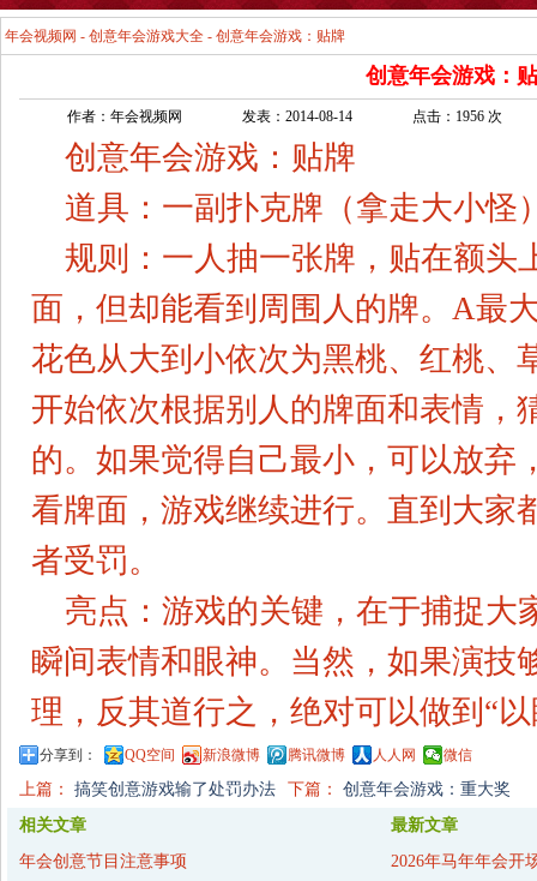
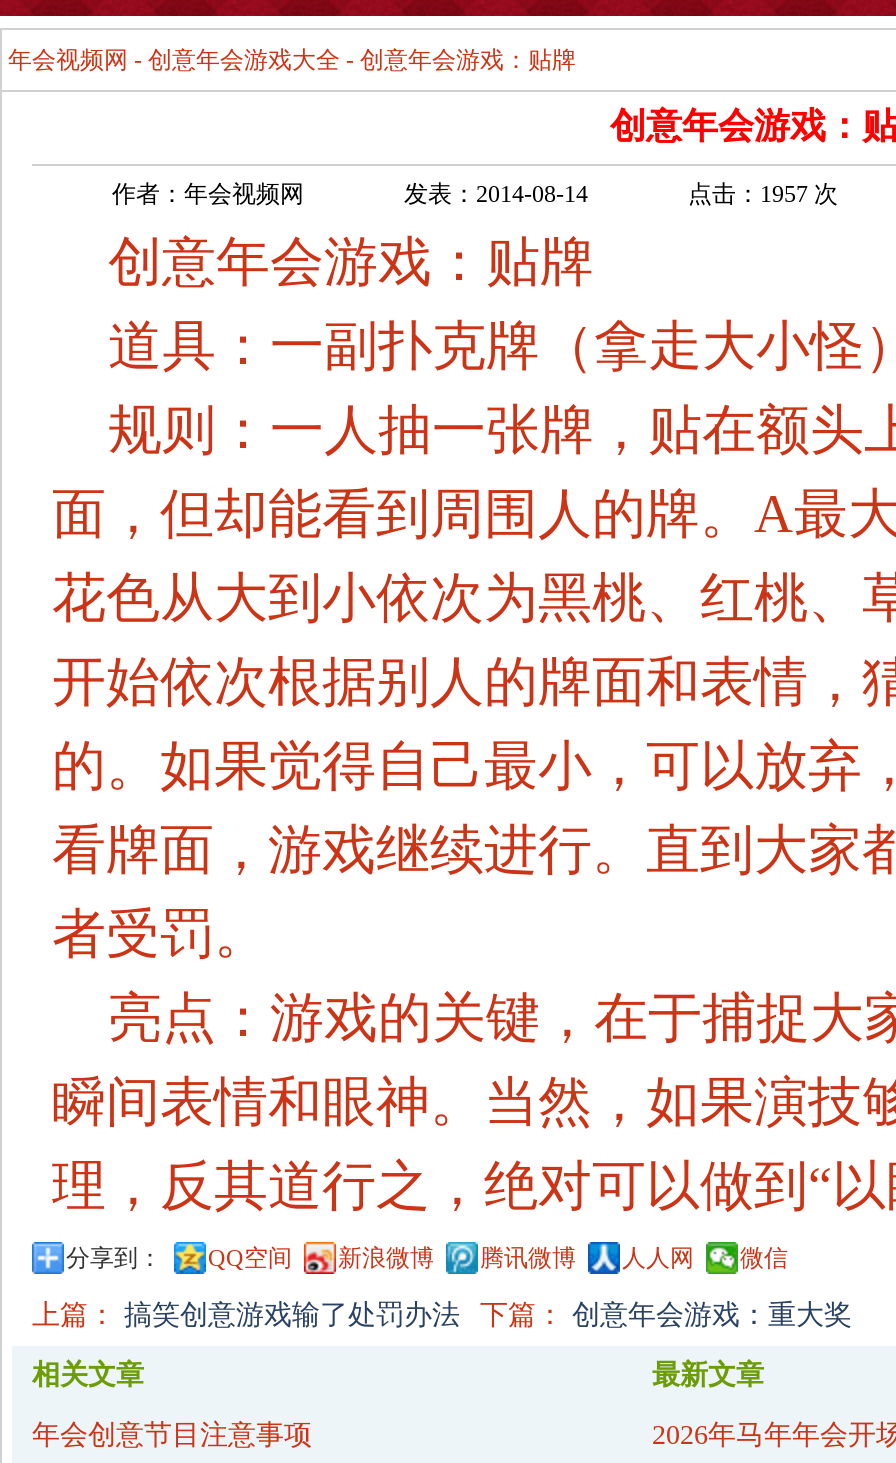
- 点击：1956 次
+ 点击：1957 次
